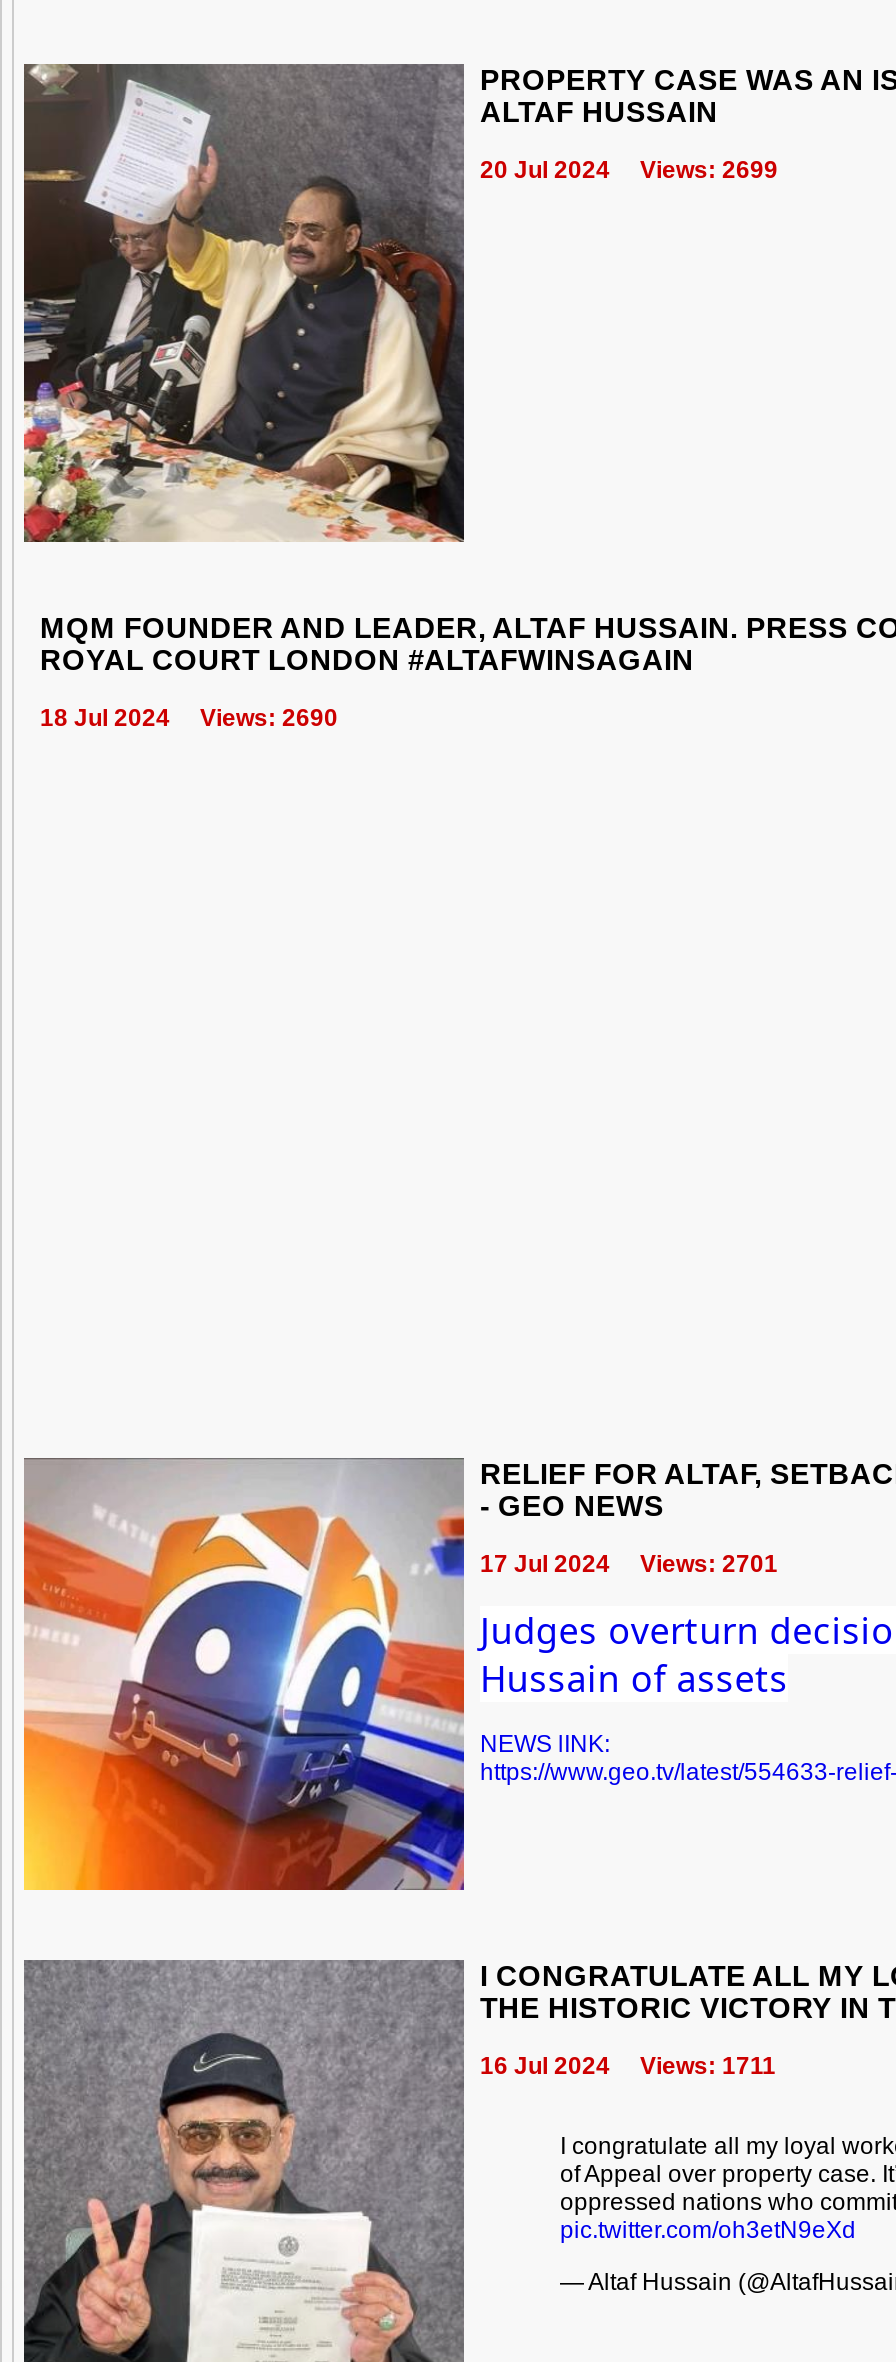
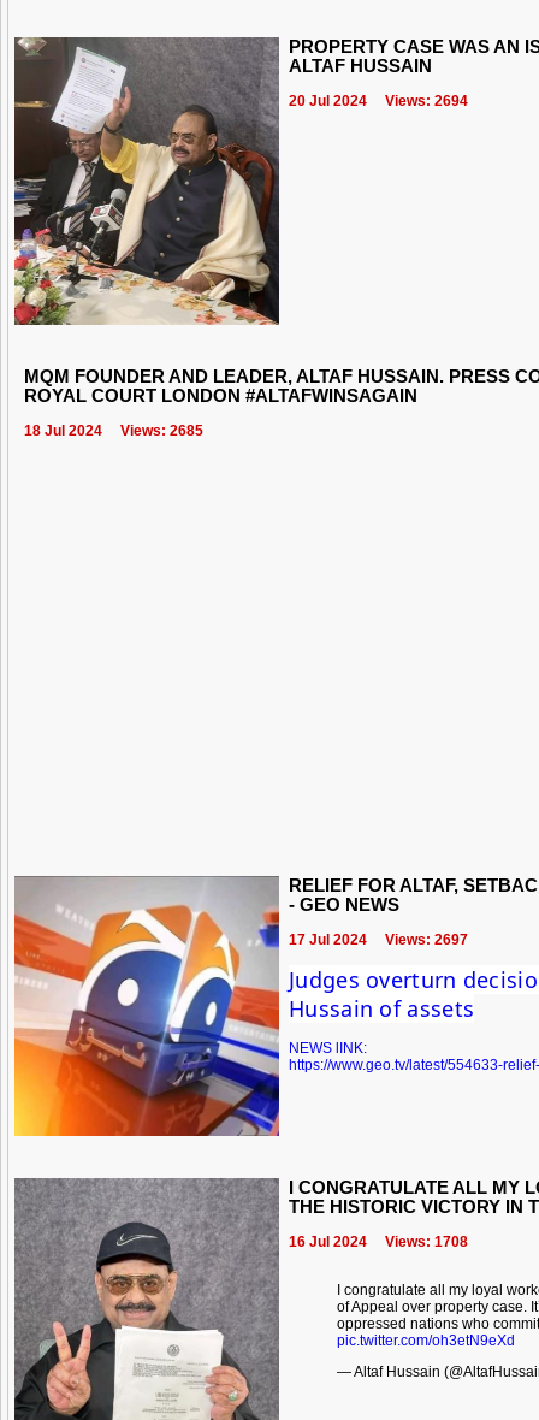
- 20 Jul 2024 Views: 2699
+ 20 Jul 2024 Views: 2694

- 18 Jul 2024 Views: 2690
+ 18 Jul 2024 Views: 2685

- 17 Jul 2024 Views: 2701
+ 17 Jul 2024 Views: 2697

- 16 Jul 2024 Views: 1711
+ 16 Jul 2024 Views: 1708
